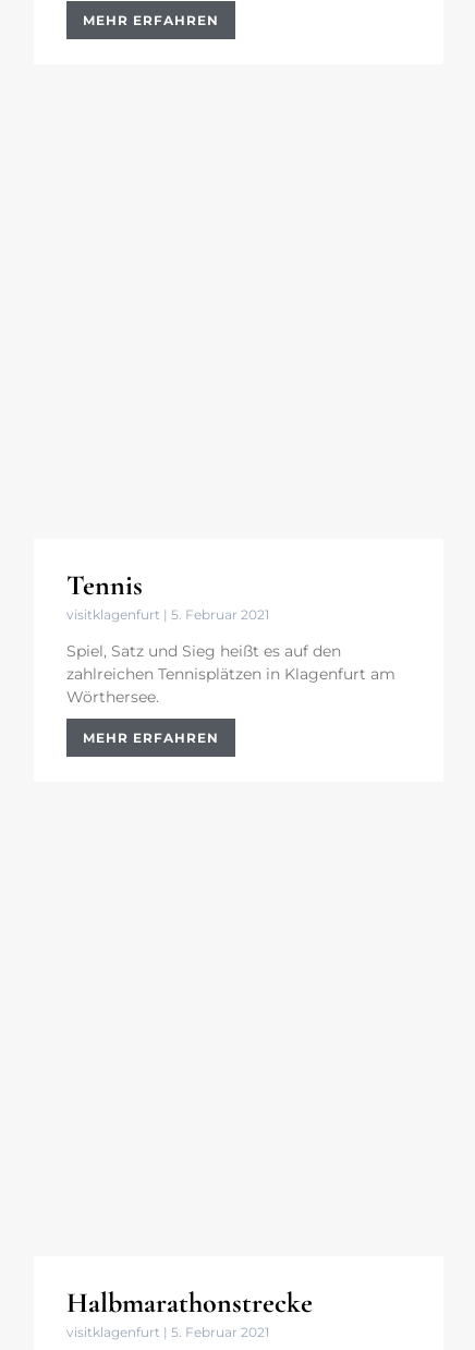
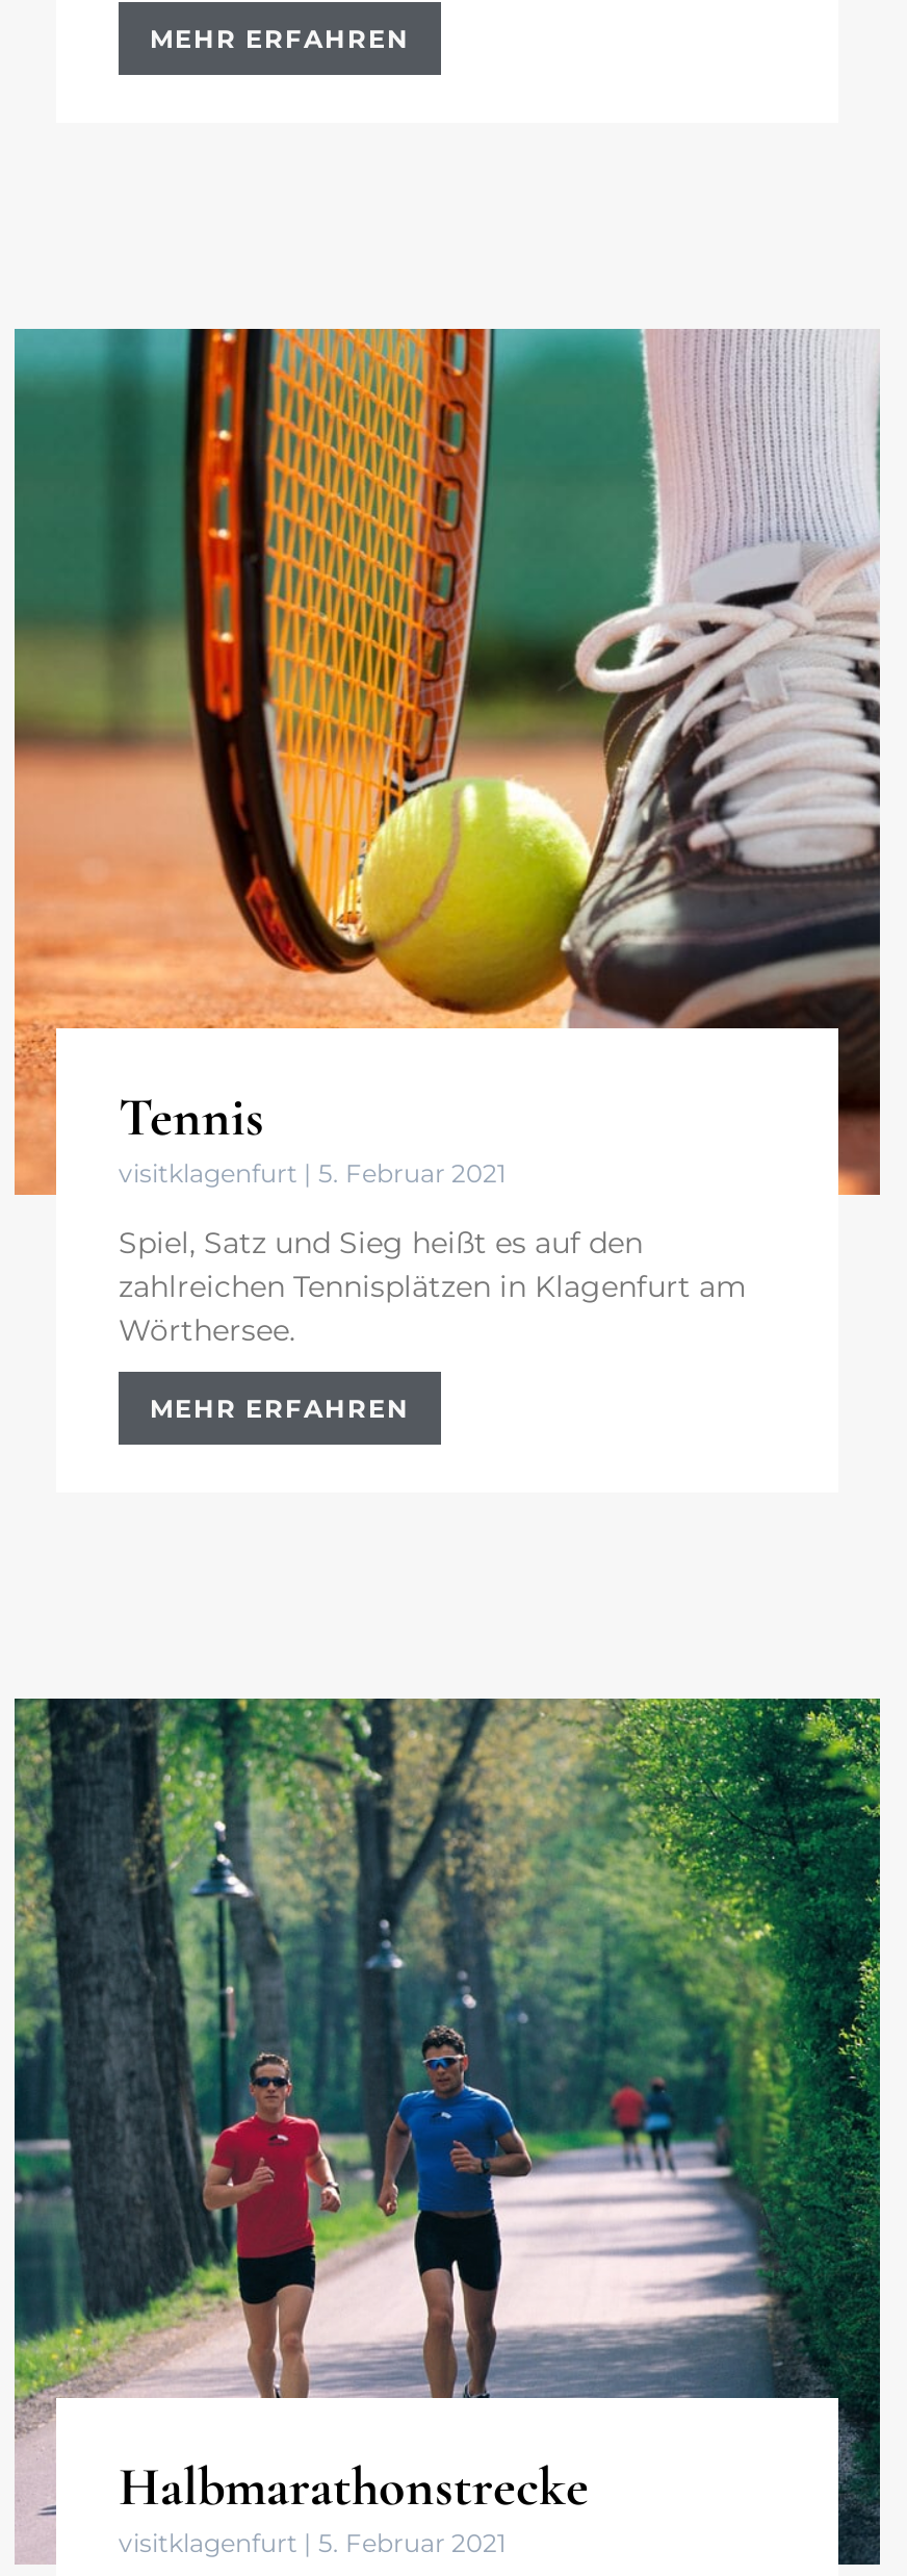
+ [image]

+ [image]
